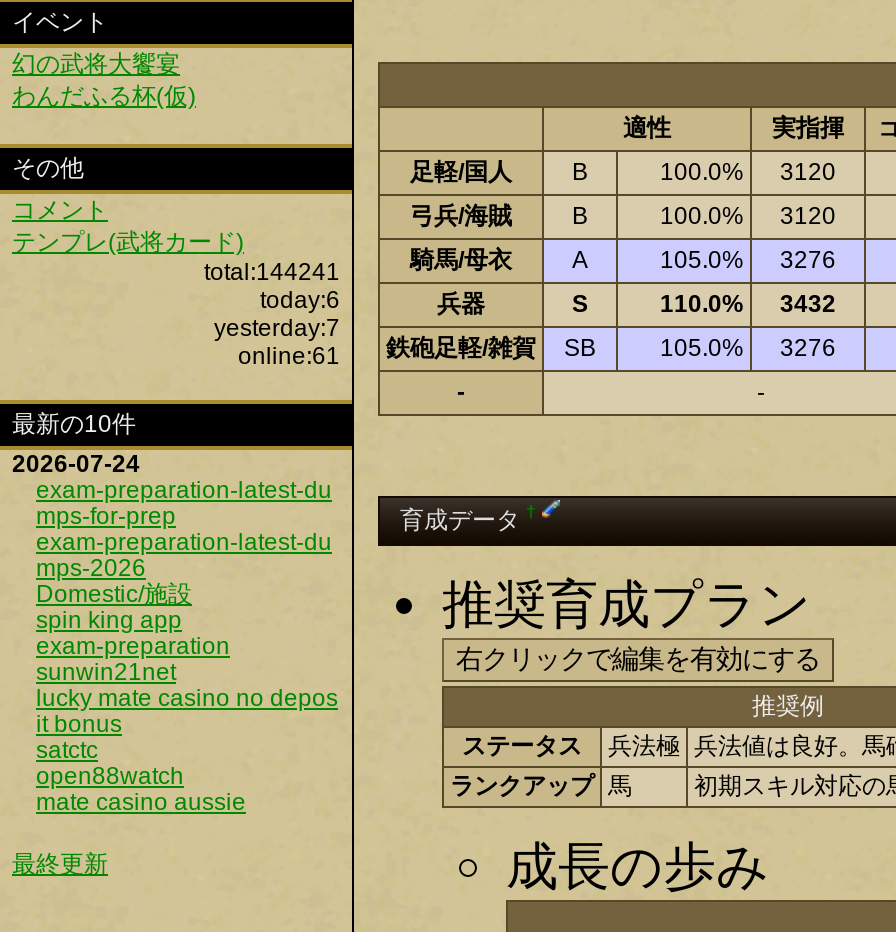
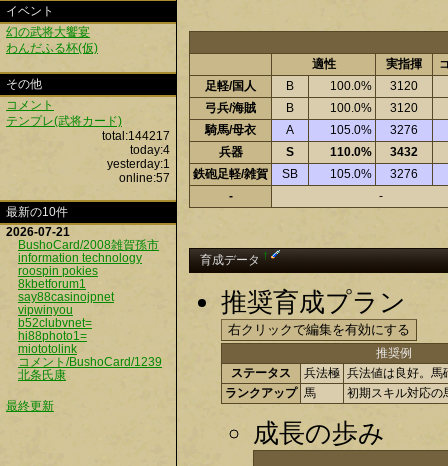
- total:144241
- today:6
- yesterday:7
- online:61
+ total:144217
+ today:4
+ yesterday:1
+ online:57

- 2026-07-24
- exam-preparation-latest-du
- mps-for-prep
- exam-preparation-latest-du
- mps-2026
- Domestic/施設
- spin king app
- exam-preparation
- sunwin21net
- lucky mate casino no depos
- it bonus
- satctc
- open88watch
- mate casino aussie
+ 2026-07-21
+ BushoCard/2008雑賀孫市
+ information technology
+ roospin pokies
+ 8kbetforum1
+ say88casinojpnet
+ vipwinyou
+ b52clubvnet=
+ hi88photo1=
+ miototolink
+ コメント/BushoCard/1239
+ 北条氏康

moved up: 最終更新
